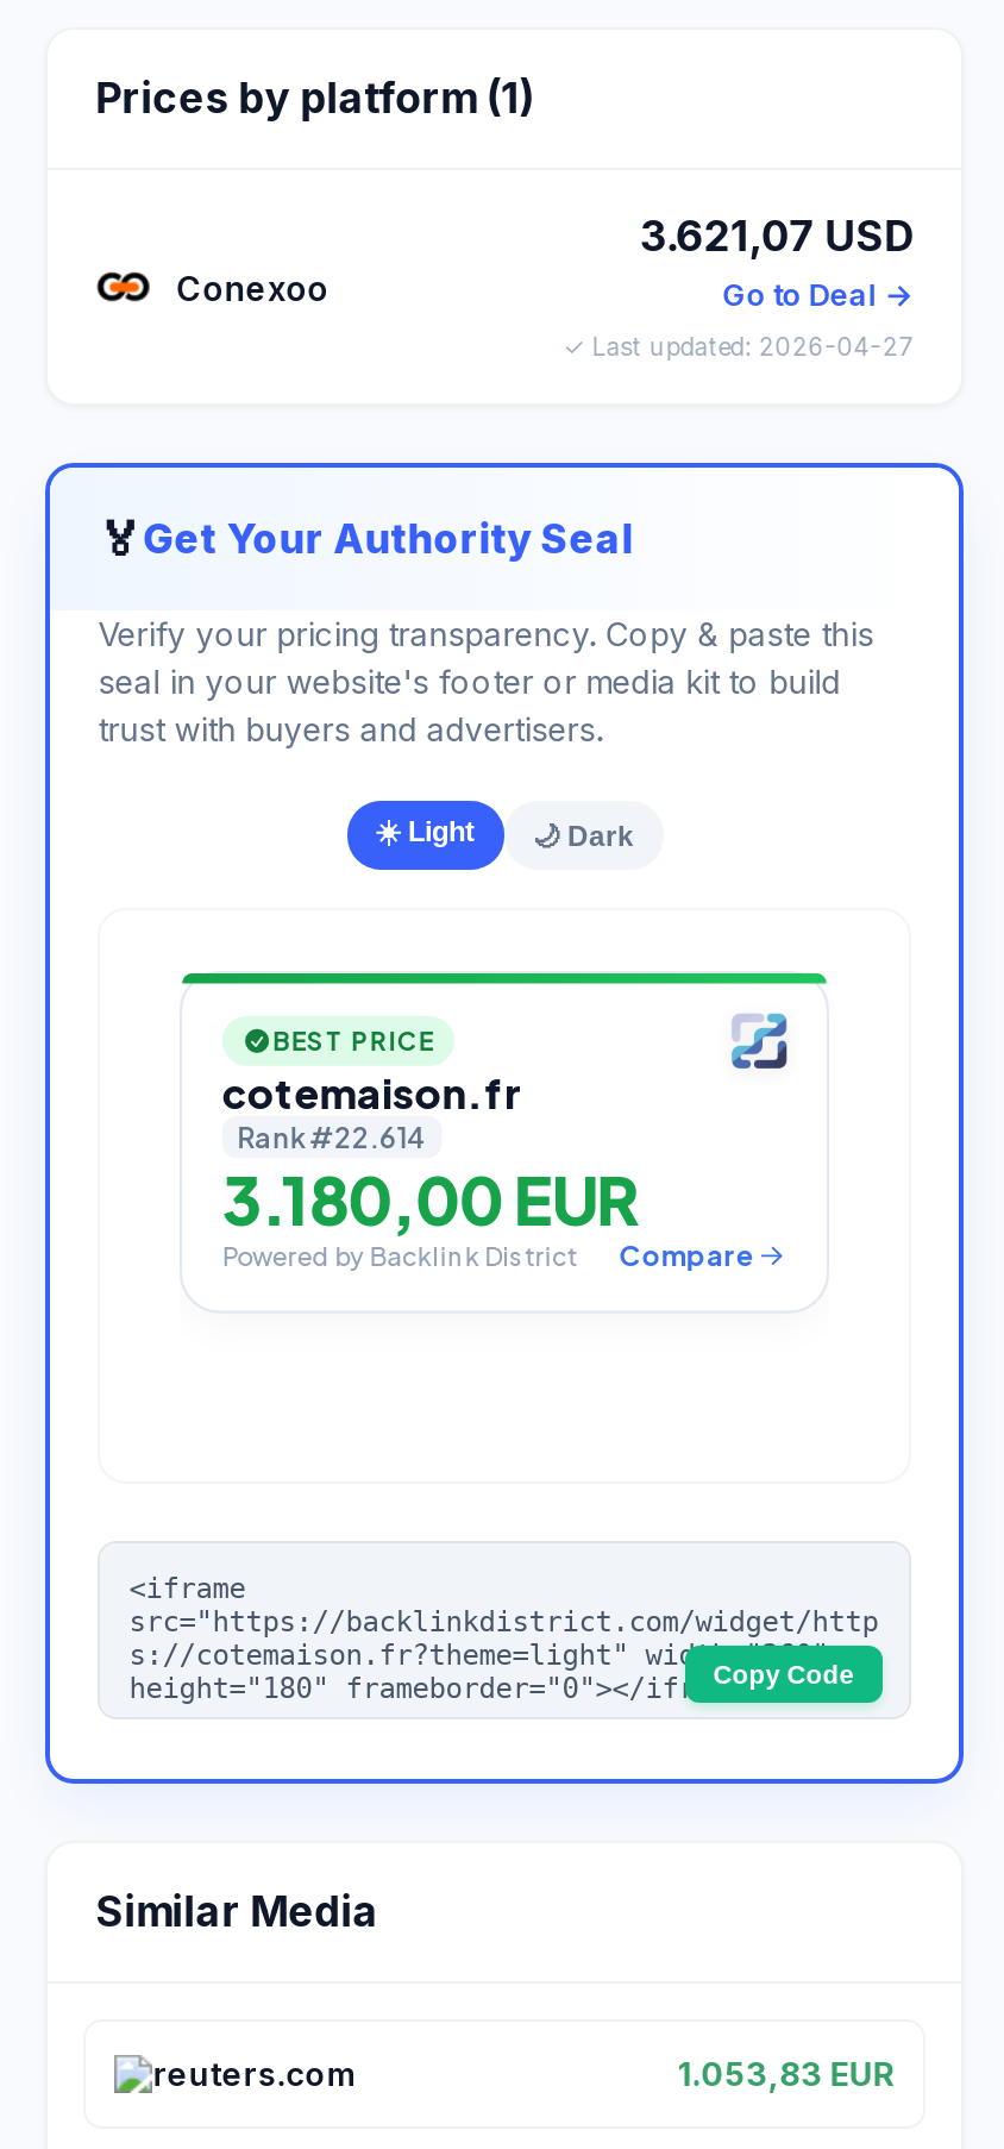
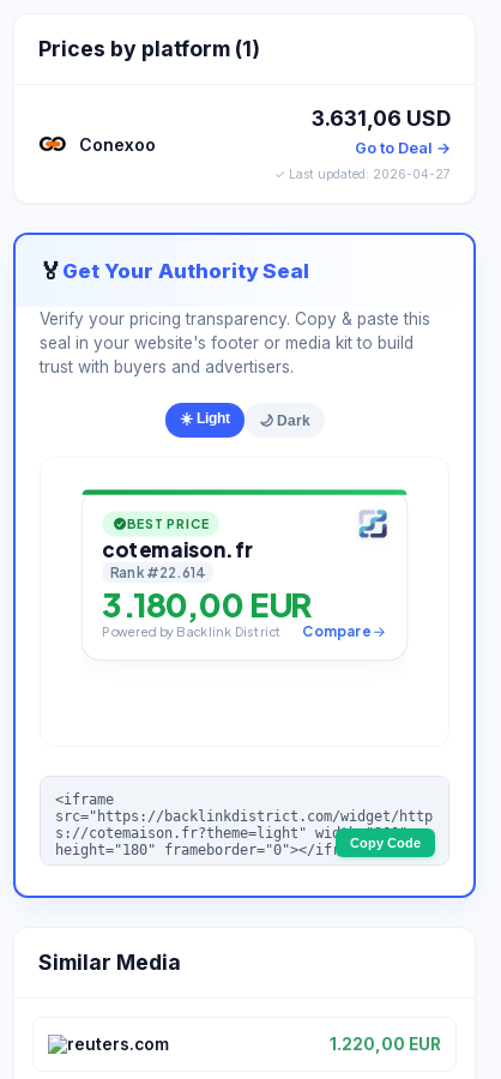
- 3.621,07 USD
+ 3.631,06 USD

- 1.053,83 EUR
+ 1.220,00 EUR
